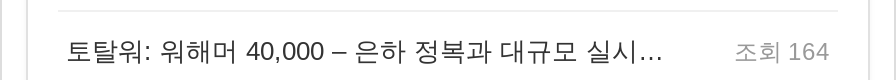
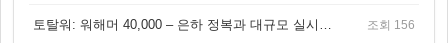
- 조회 164
+ 조회 156
